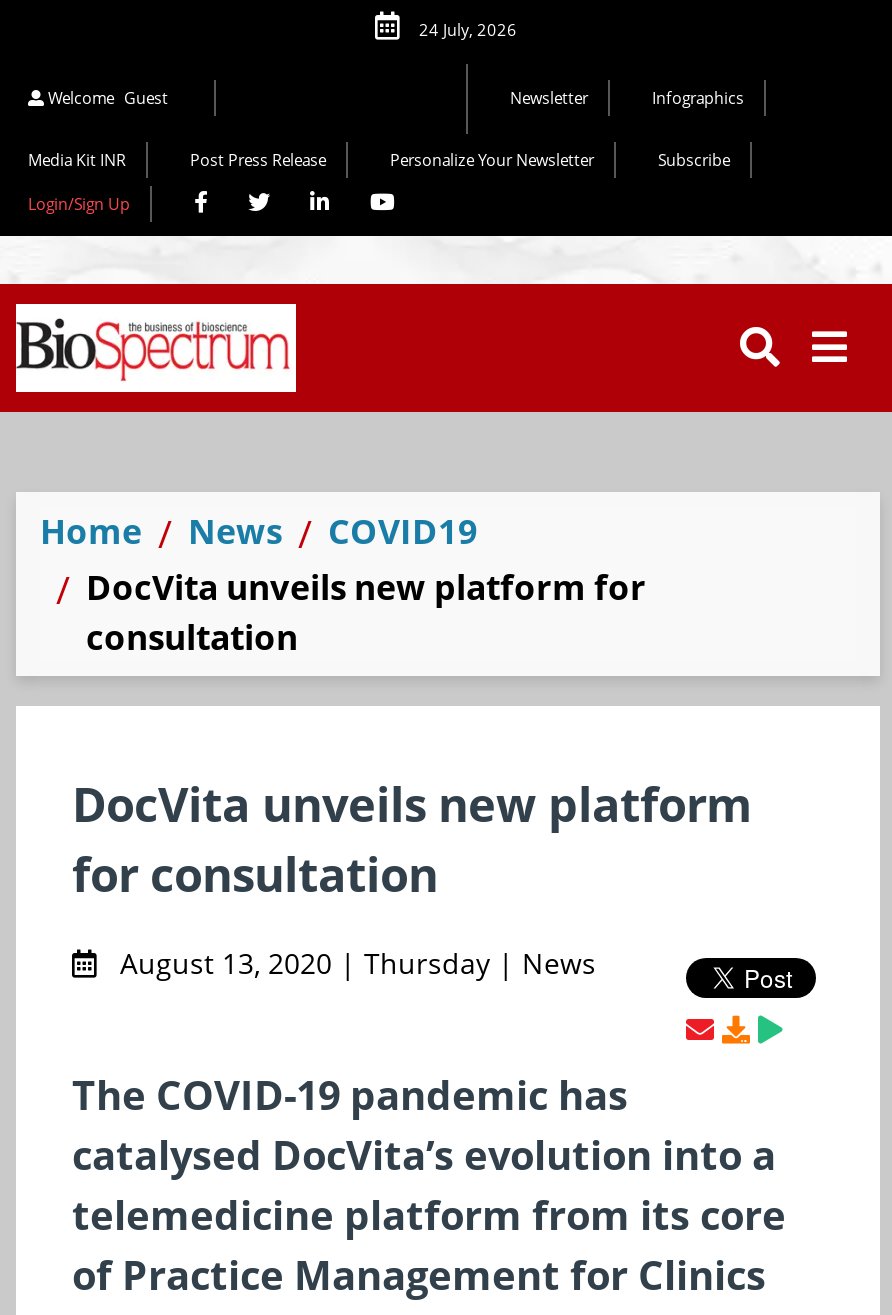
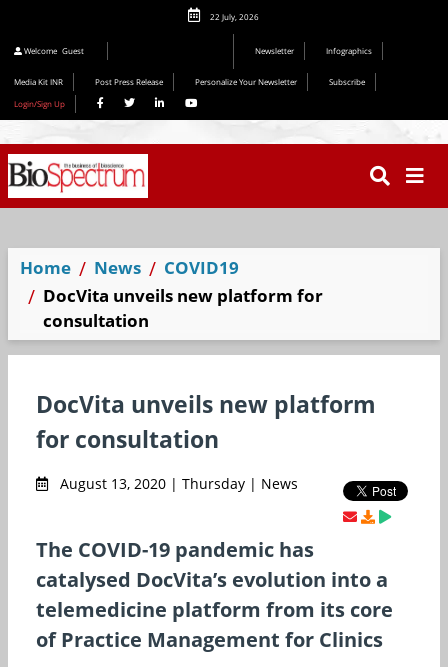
- 24 July, 2026
+ 22 July, 2026
